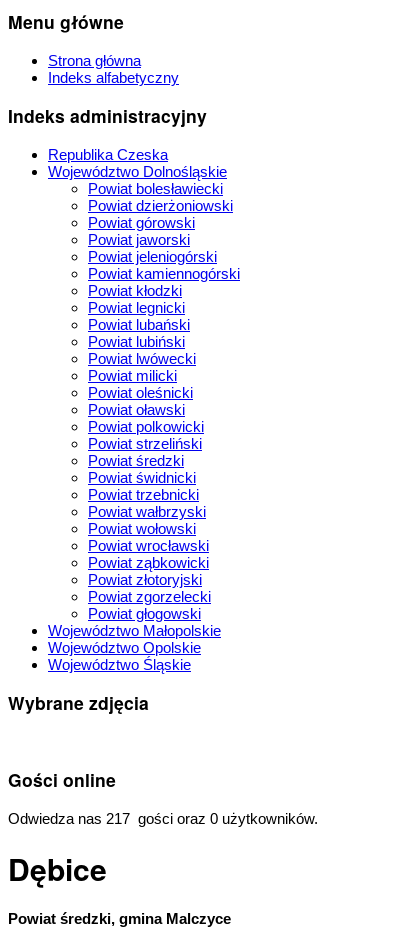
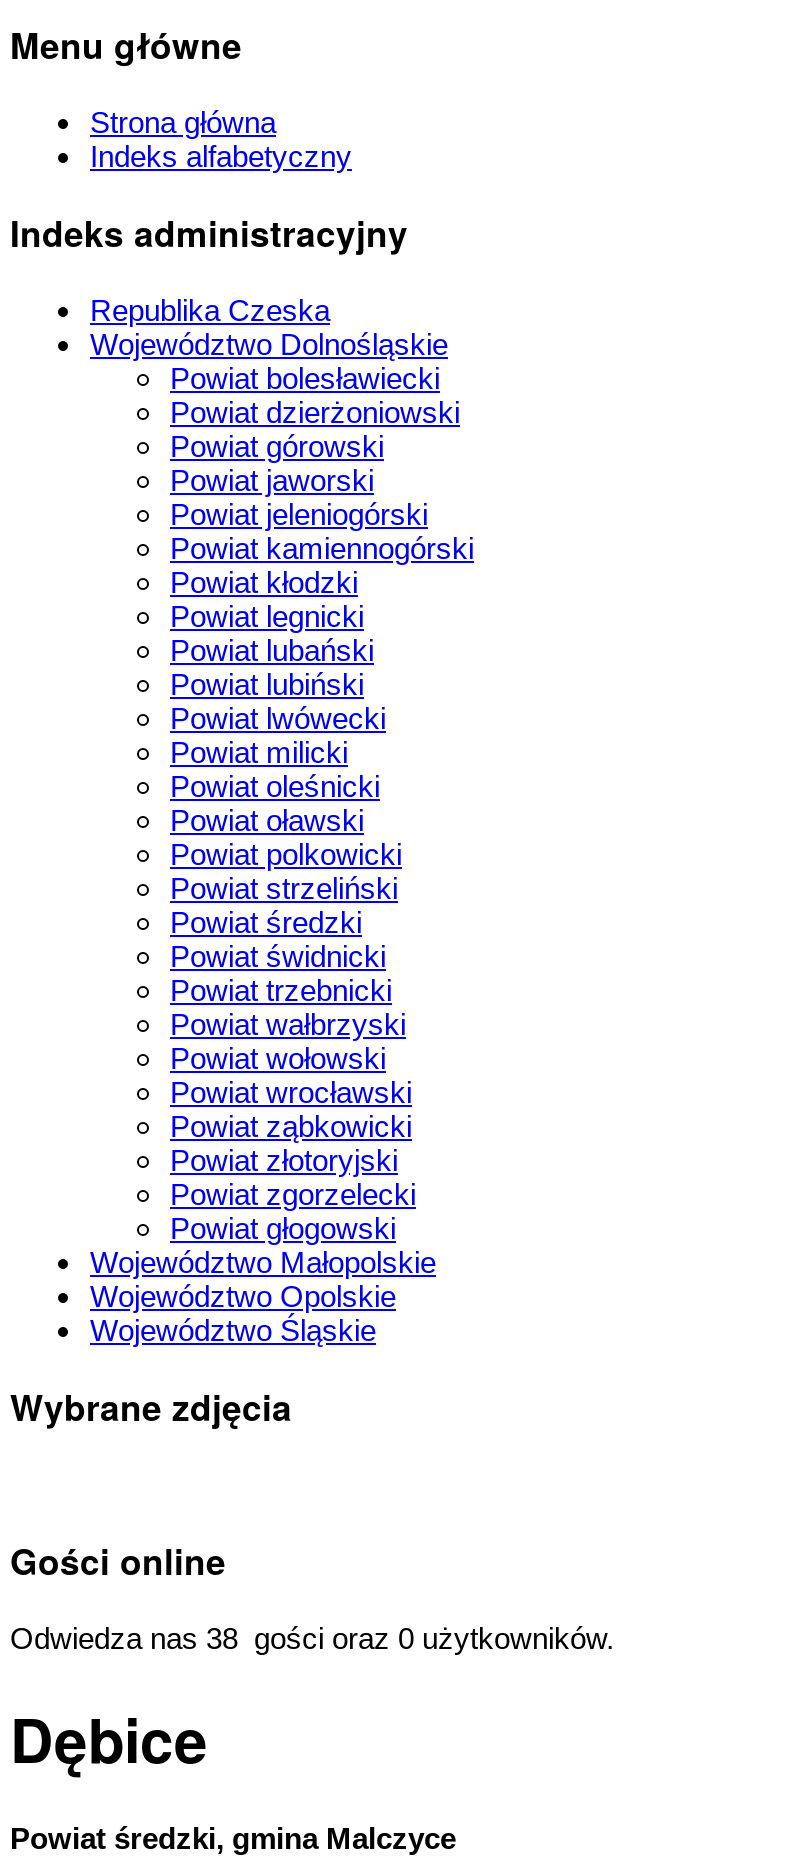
- Odwiedza nas 217 gości oraz 0 użytkowników.
+ Odwiedza nas 38 gości oraz 0 użytkowników.
